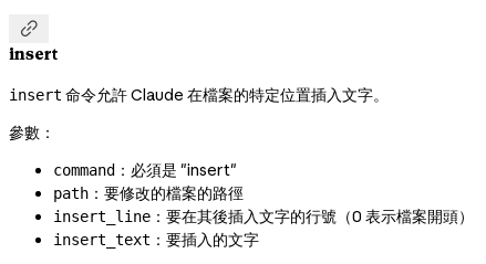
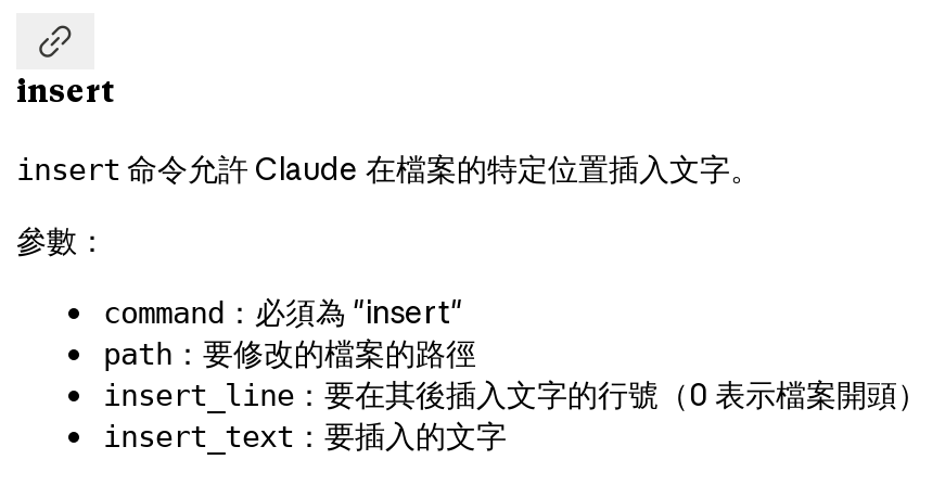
- command：必須是 "insert"
+ command：必須為 "insert"
